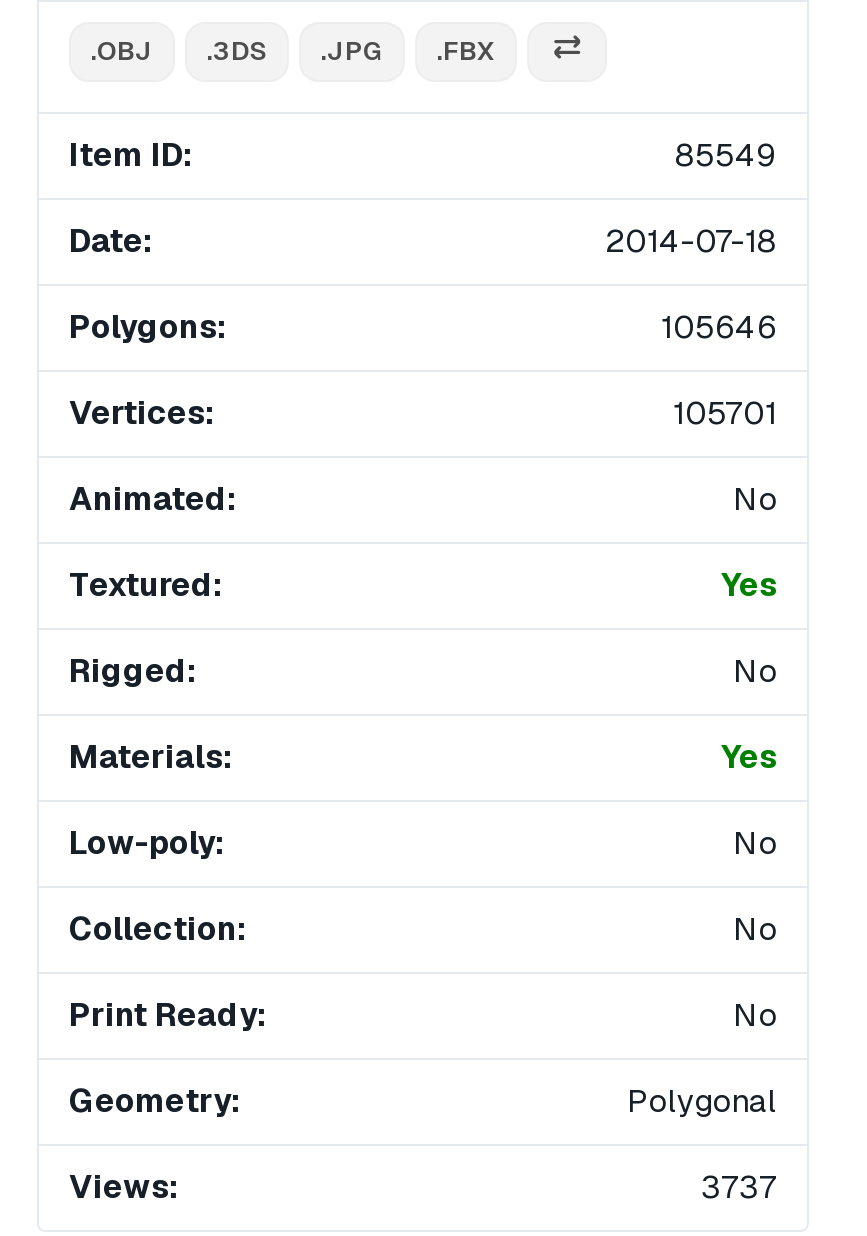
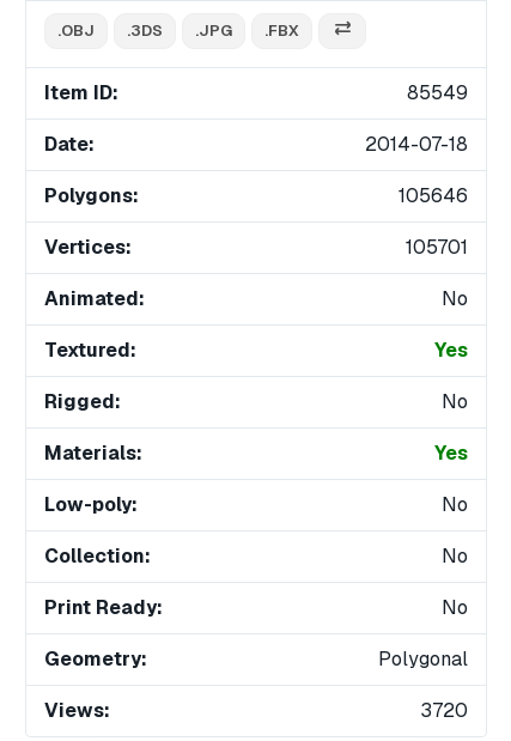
- 3737
+ 3720
